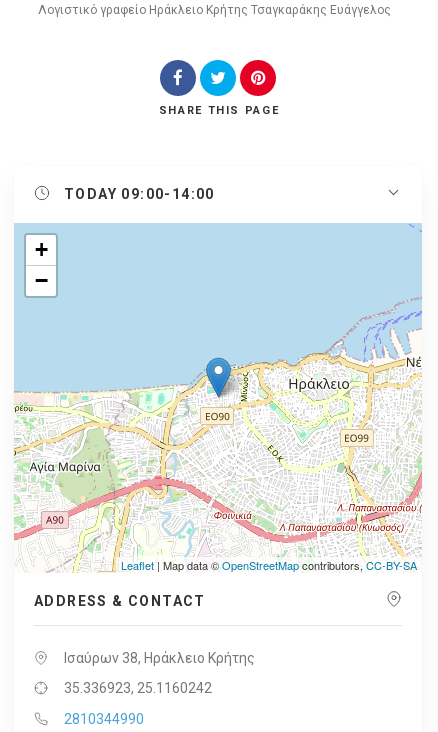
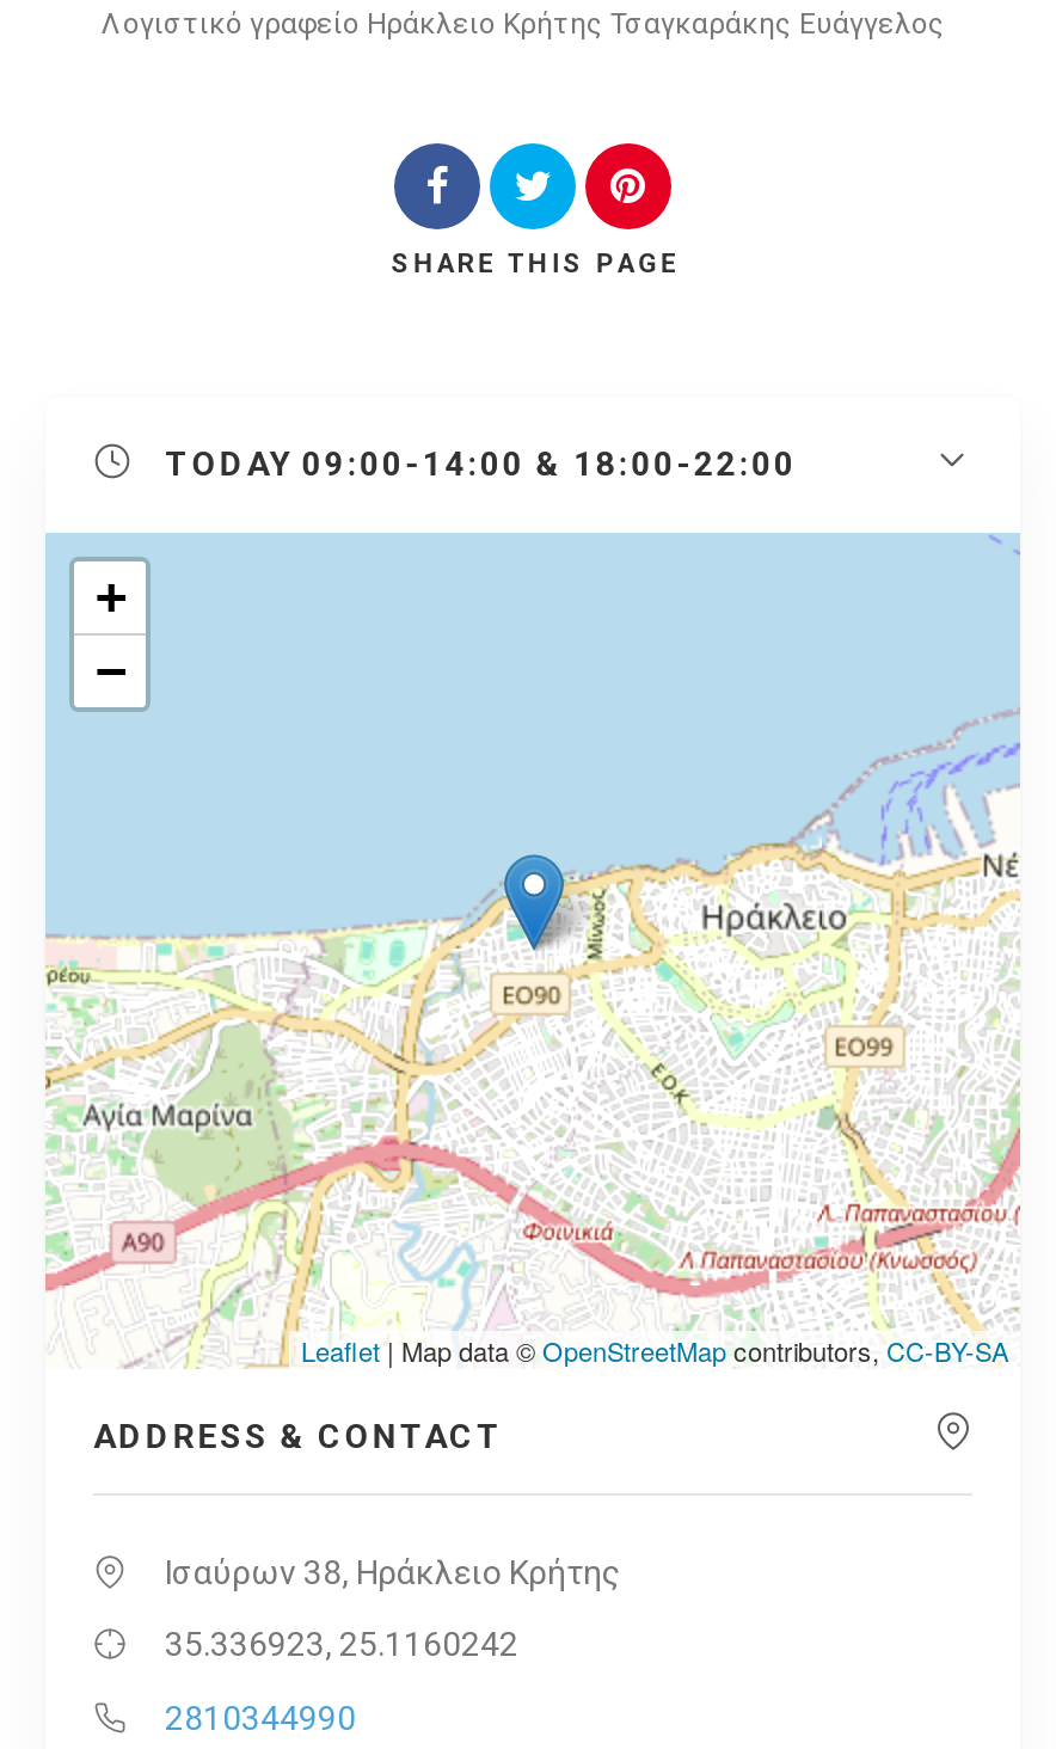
- TODAY 09:00-14:00
+ TODAY 09:00-14:00 & 18:00-22:00
